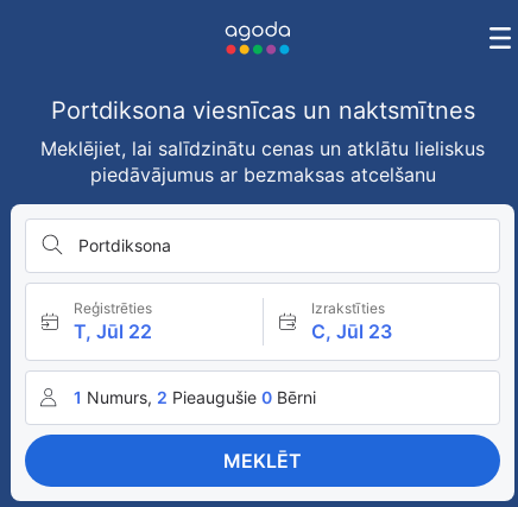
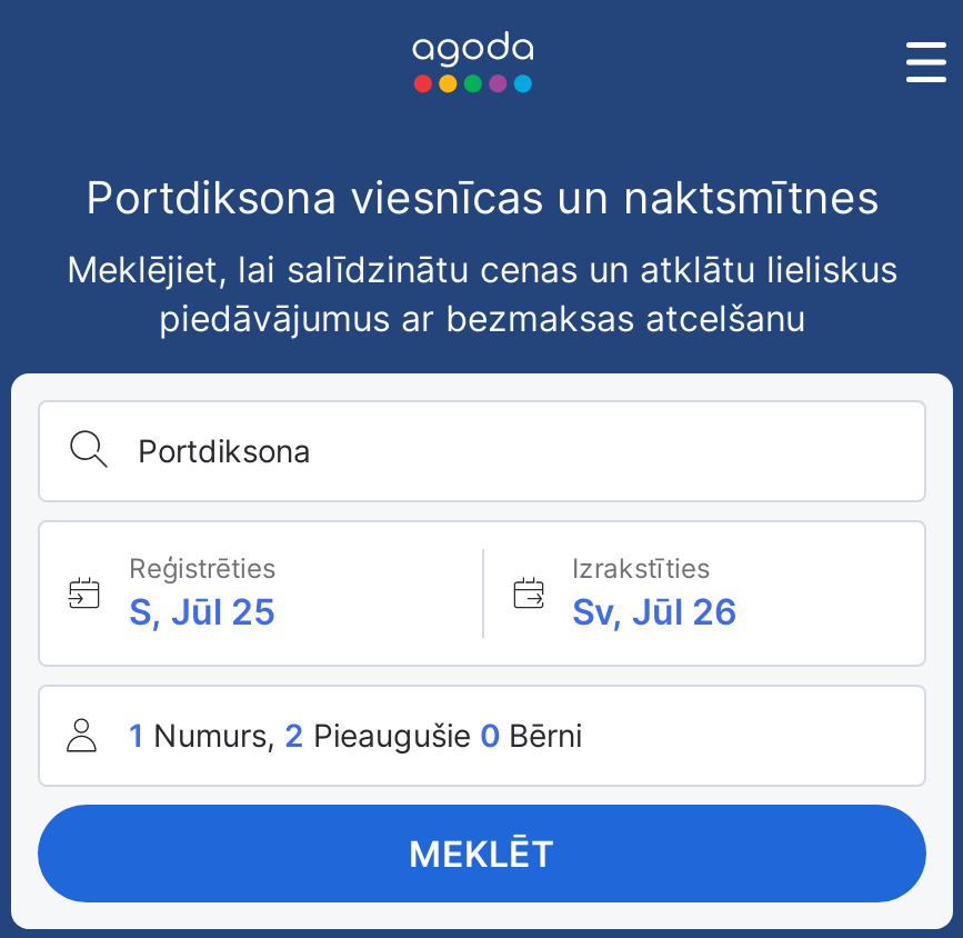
- T, Jūl 22
+ S, Jūl 25

- C, Jūl 23
+ Sv, Jūl 26
